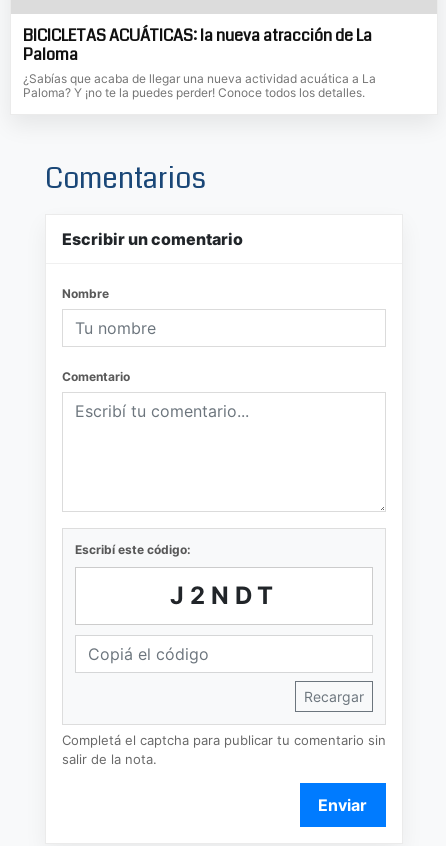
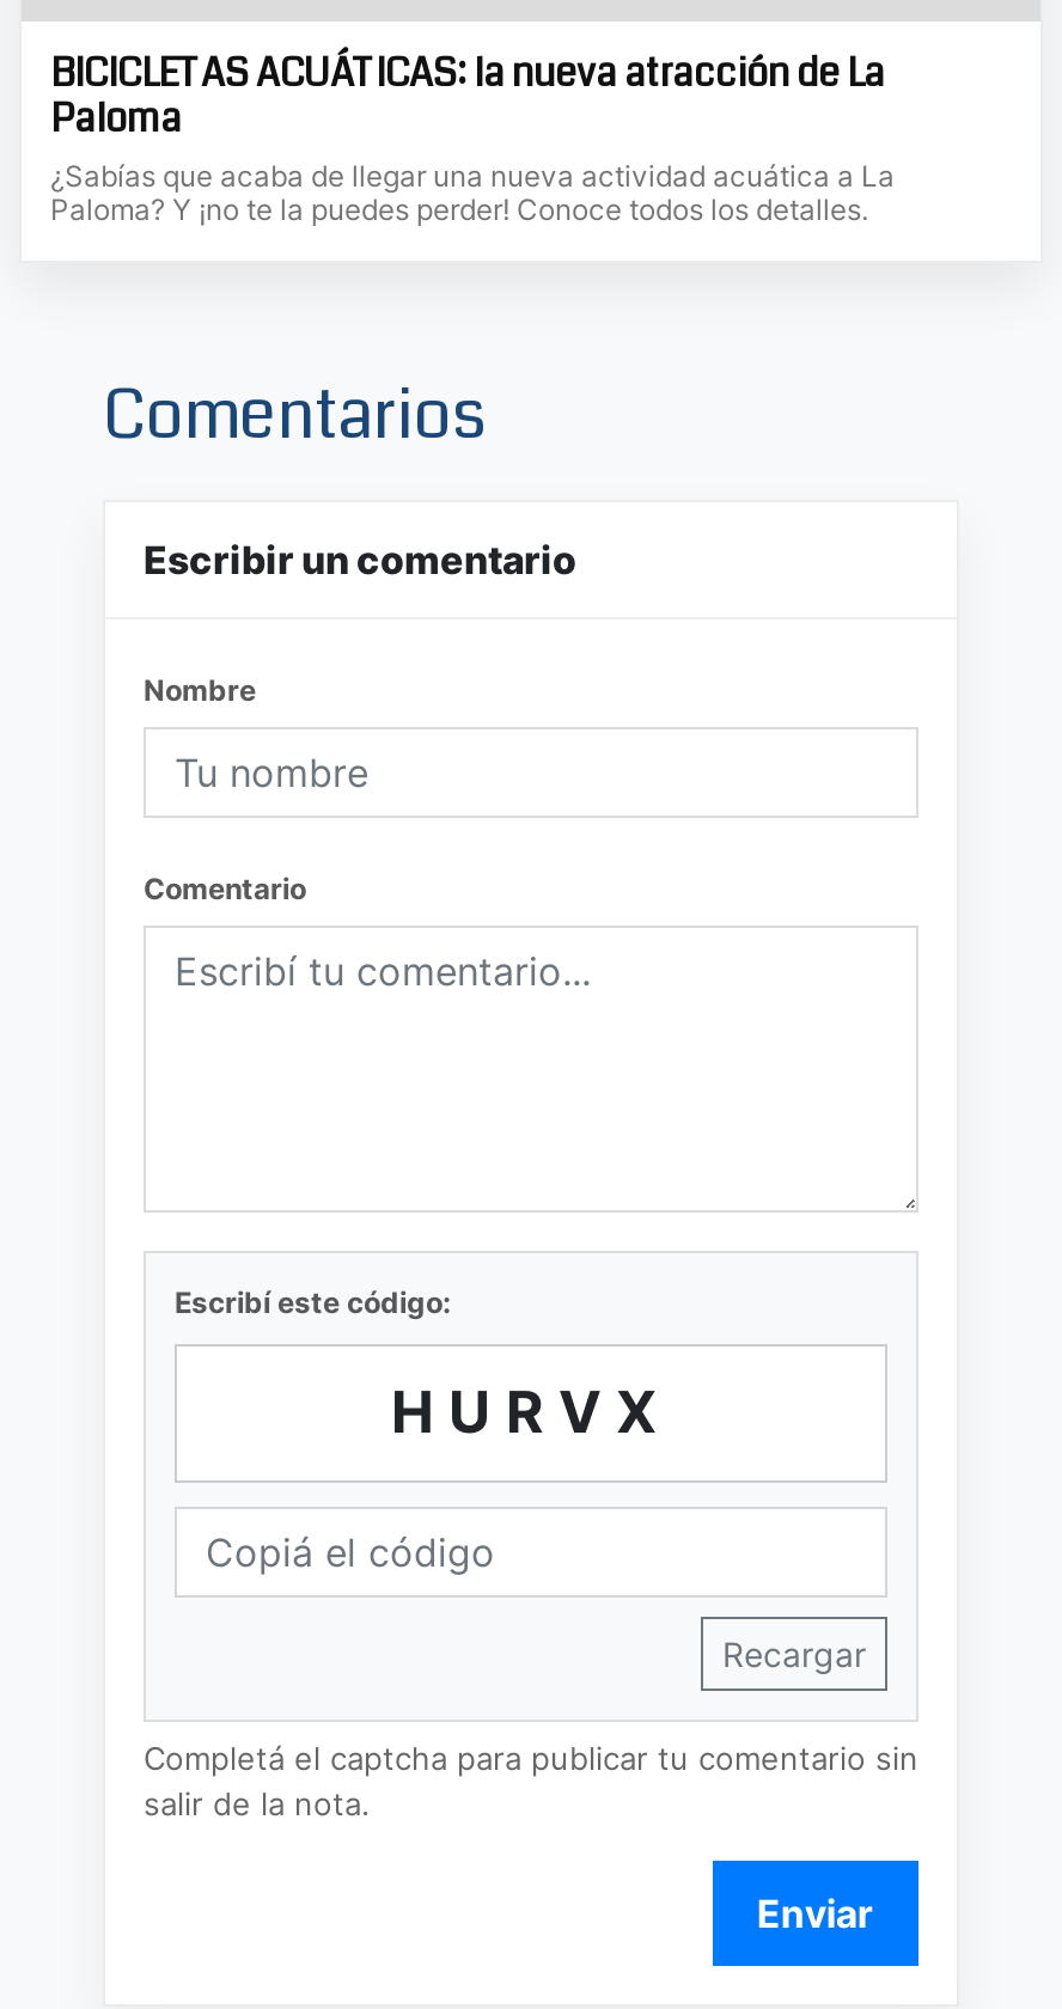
- J2NDT
+ HURVX
